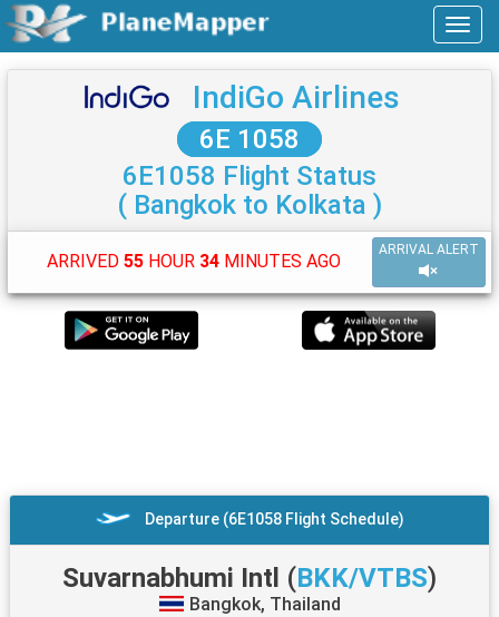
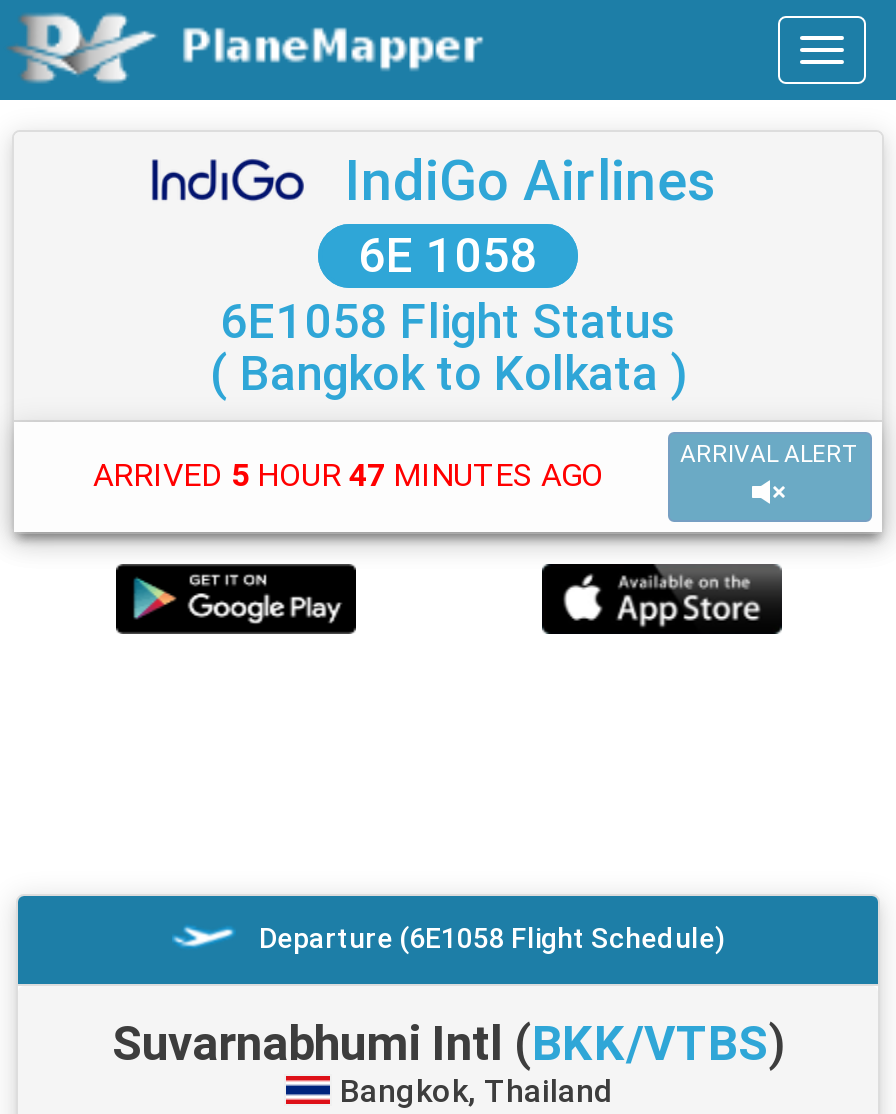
- ARRIVED 55 HOUR 34 MINUTES AGO
+ ARRIVED 5 HOUR 47 MINUTES AGO
